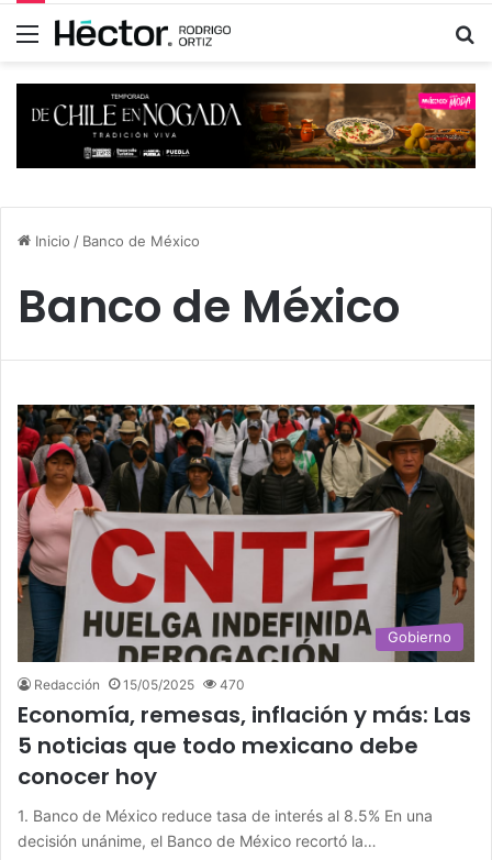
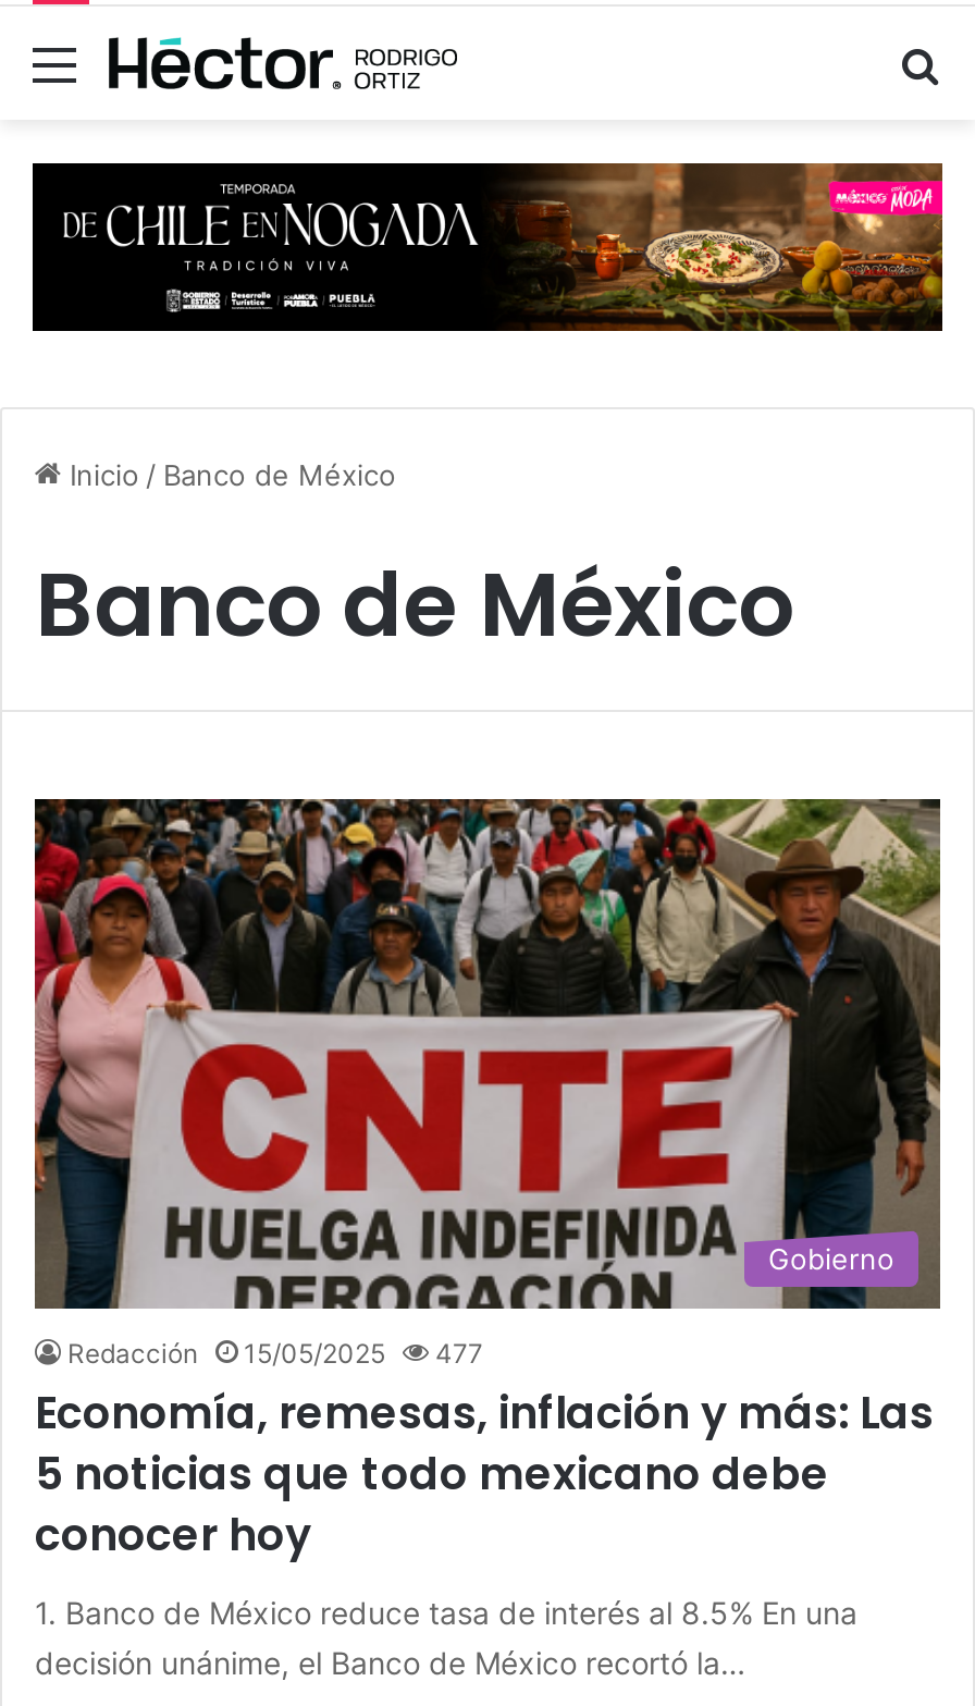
- Redacción 15/05/2025 470
+ Redacción 15/05/2025 477
